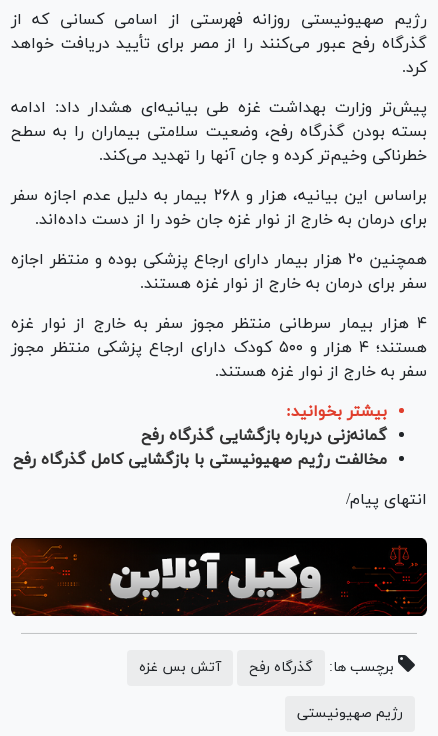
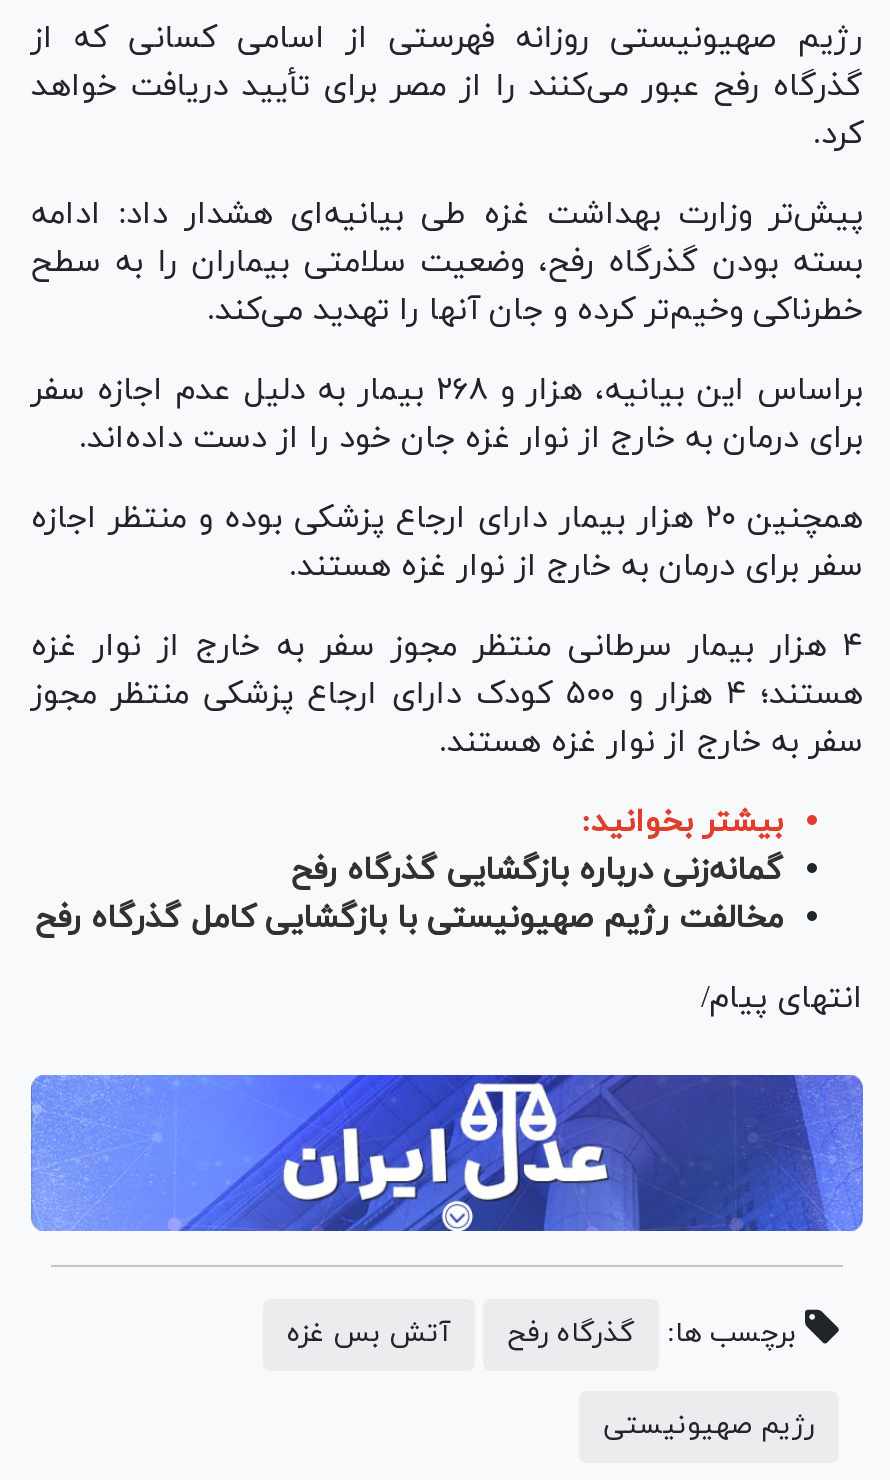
- [image]
+ [image]
